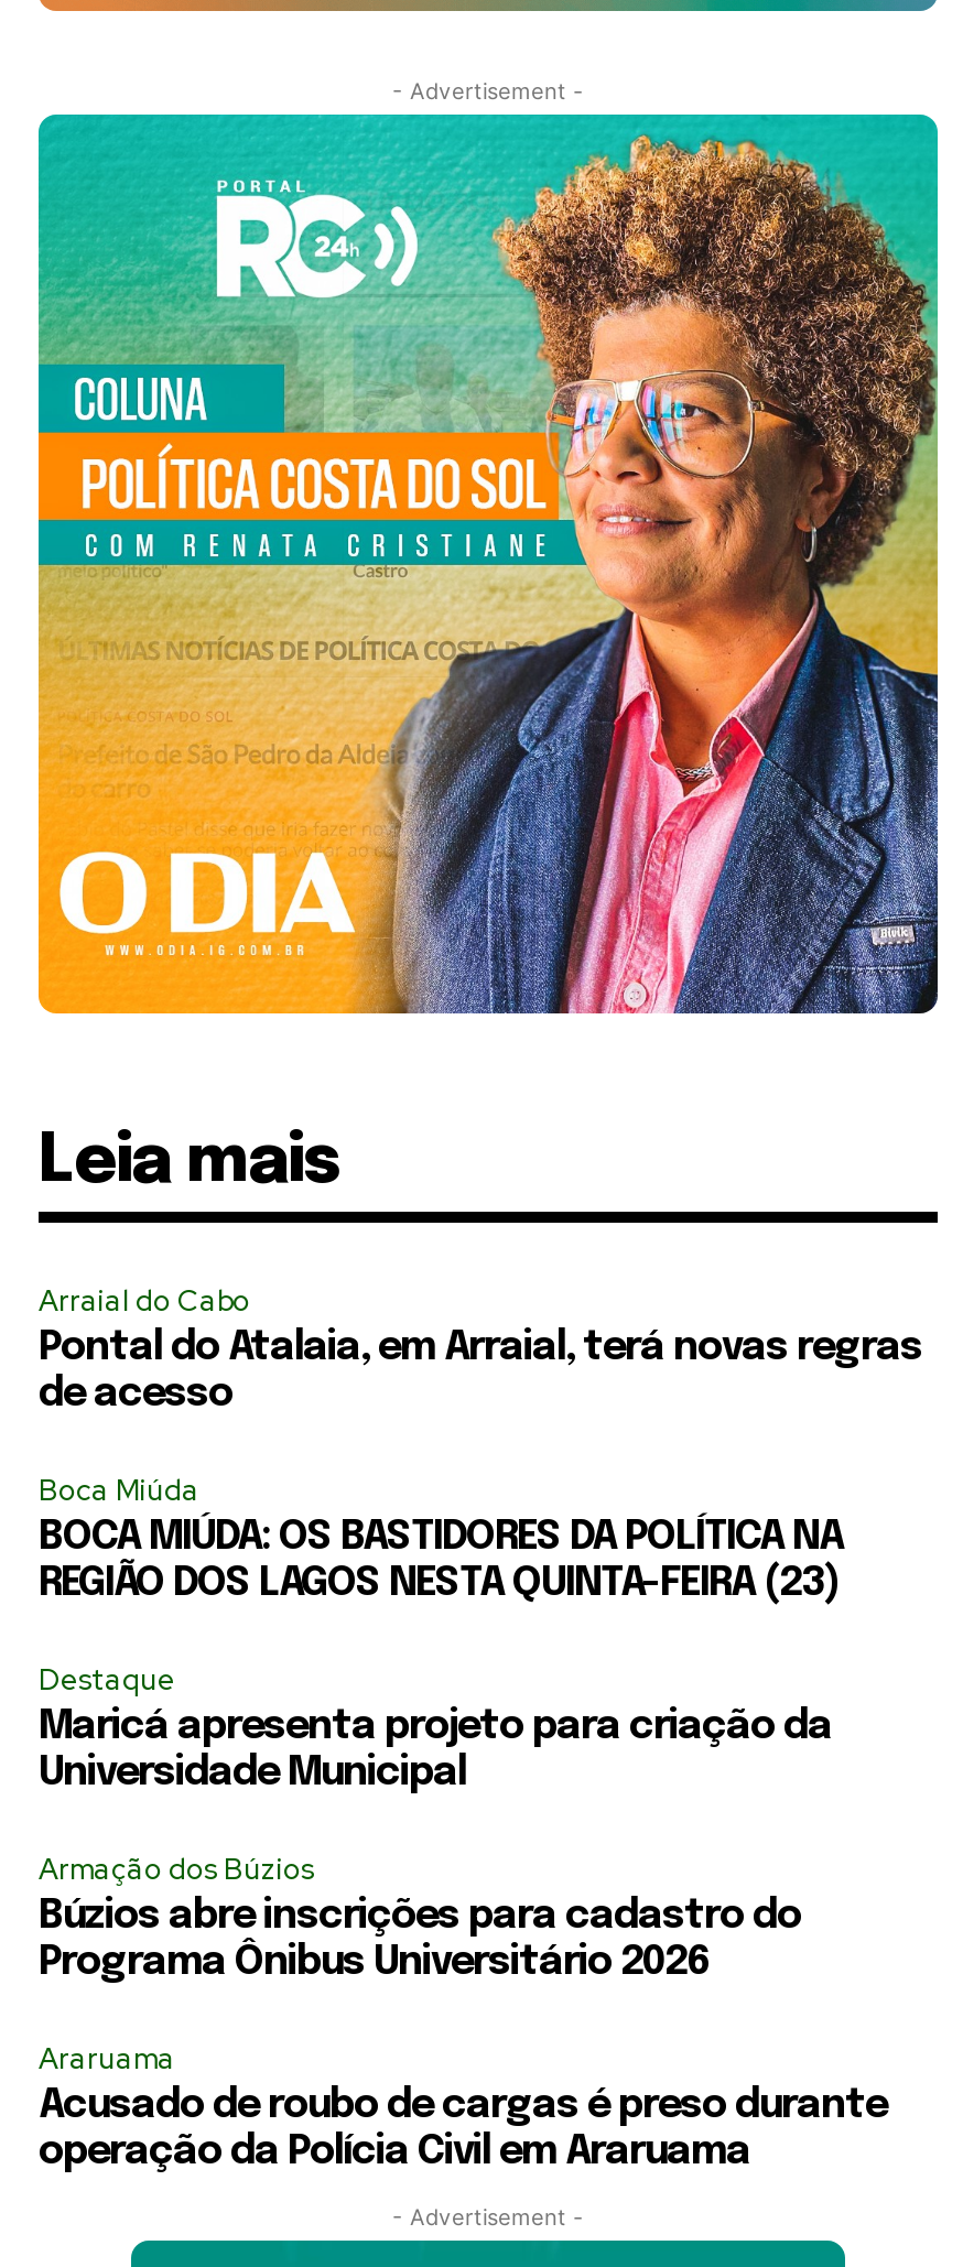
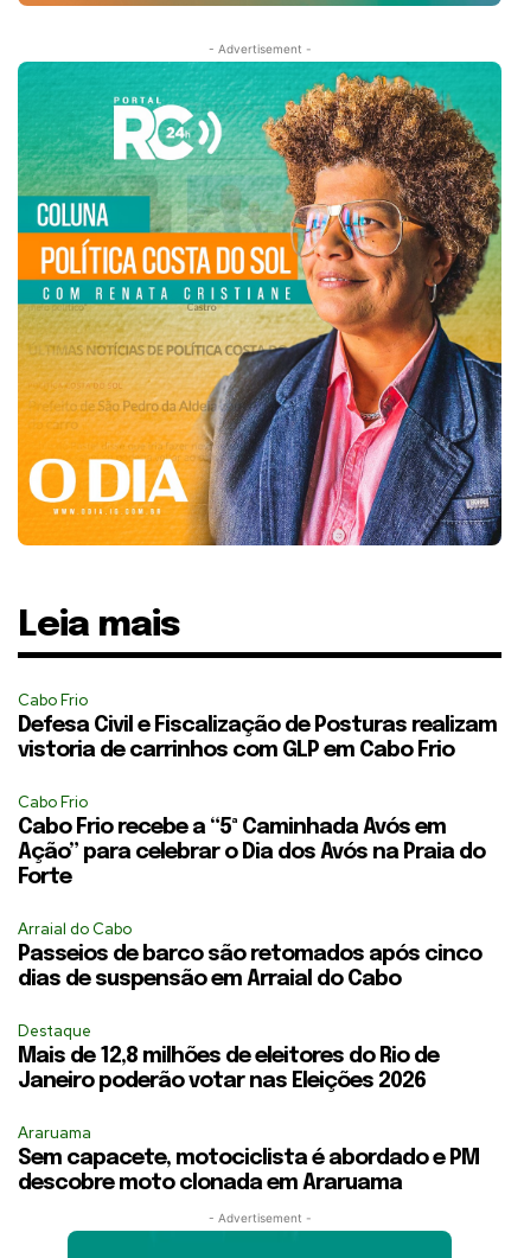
+ Cabo Frio
+ Defesa Civil e Fiscalização de Posturas realizam
+ vistoria de carrinhos com GLP em Cabo Frio
+ Cabo Frio
+ Cabo Frio recebe a “5ª Caminhada Avós em
+ Ação” para celebrar o Dia dos Avós na Praia do
+ Forte

moved down: Arraial do Cabo

- Pontal do Atalaia, em Arraial, terá novas regras
- de acesso
- Boca Miúda
- BOCA MIÚDA: OS BASTIDORES DA POLÍTICA NA
- REGIÃO DOS LAGOS NESTA QUINTA-FEIRA (23)
+ Passeios de barco são retomados após cinco
+ dias de suspensão em Arraial do Cabo

moved down: Destaque

- Maricá apresenta projeto para criação da
- Universidade Municipal
- Armação dos Búzios
- Búzios abre inscrições para cadastro do
- Programa Ônibus Universitário 2026
+ Mais de 12,8 milhões de eleitores do Rio de
+ Janeiro poderão votar nas Eleições 2026

- Acusado de roubo de cargas é preso durante
- operação da Polícia Civil em Araruama
+ Sem capacete, motociclista é abordado e PM
+ descobre moto clonada em Araruama
